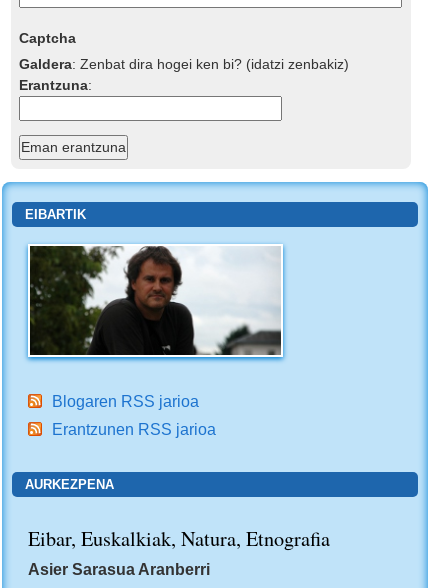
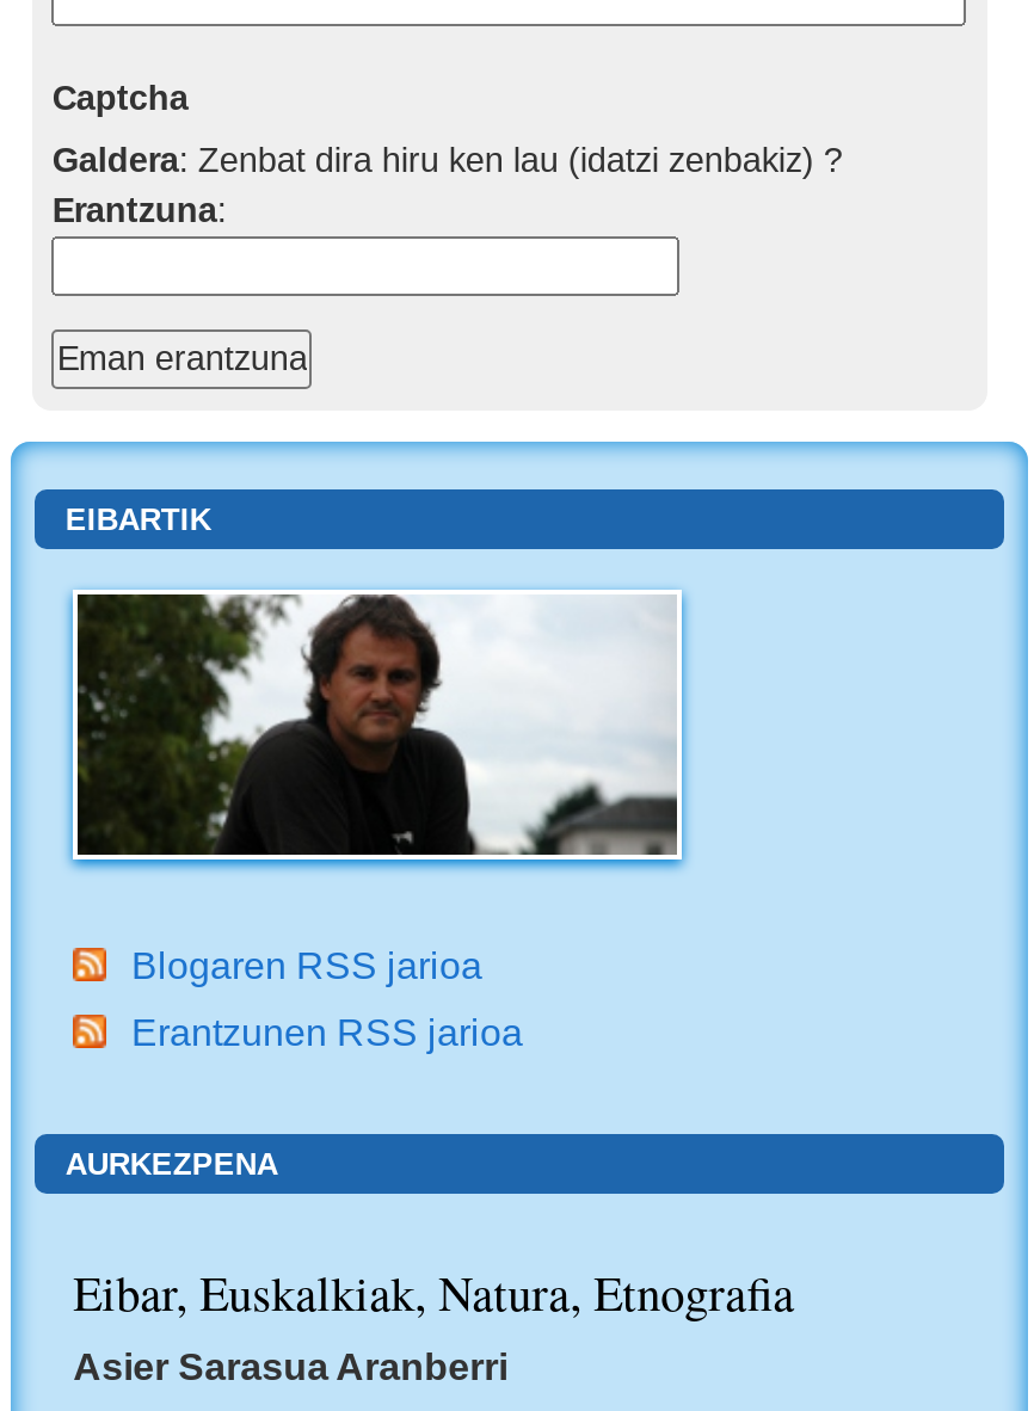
- Galdera: Zenbat dira hogei ken bi? (idatzi zenbakiz)
+ Galdera: Zenbat dira hiru ken lau (idatzi zenbakiz) ?
